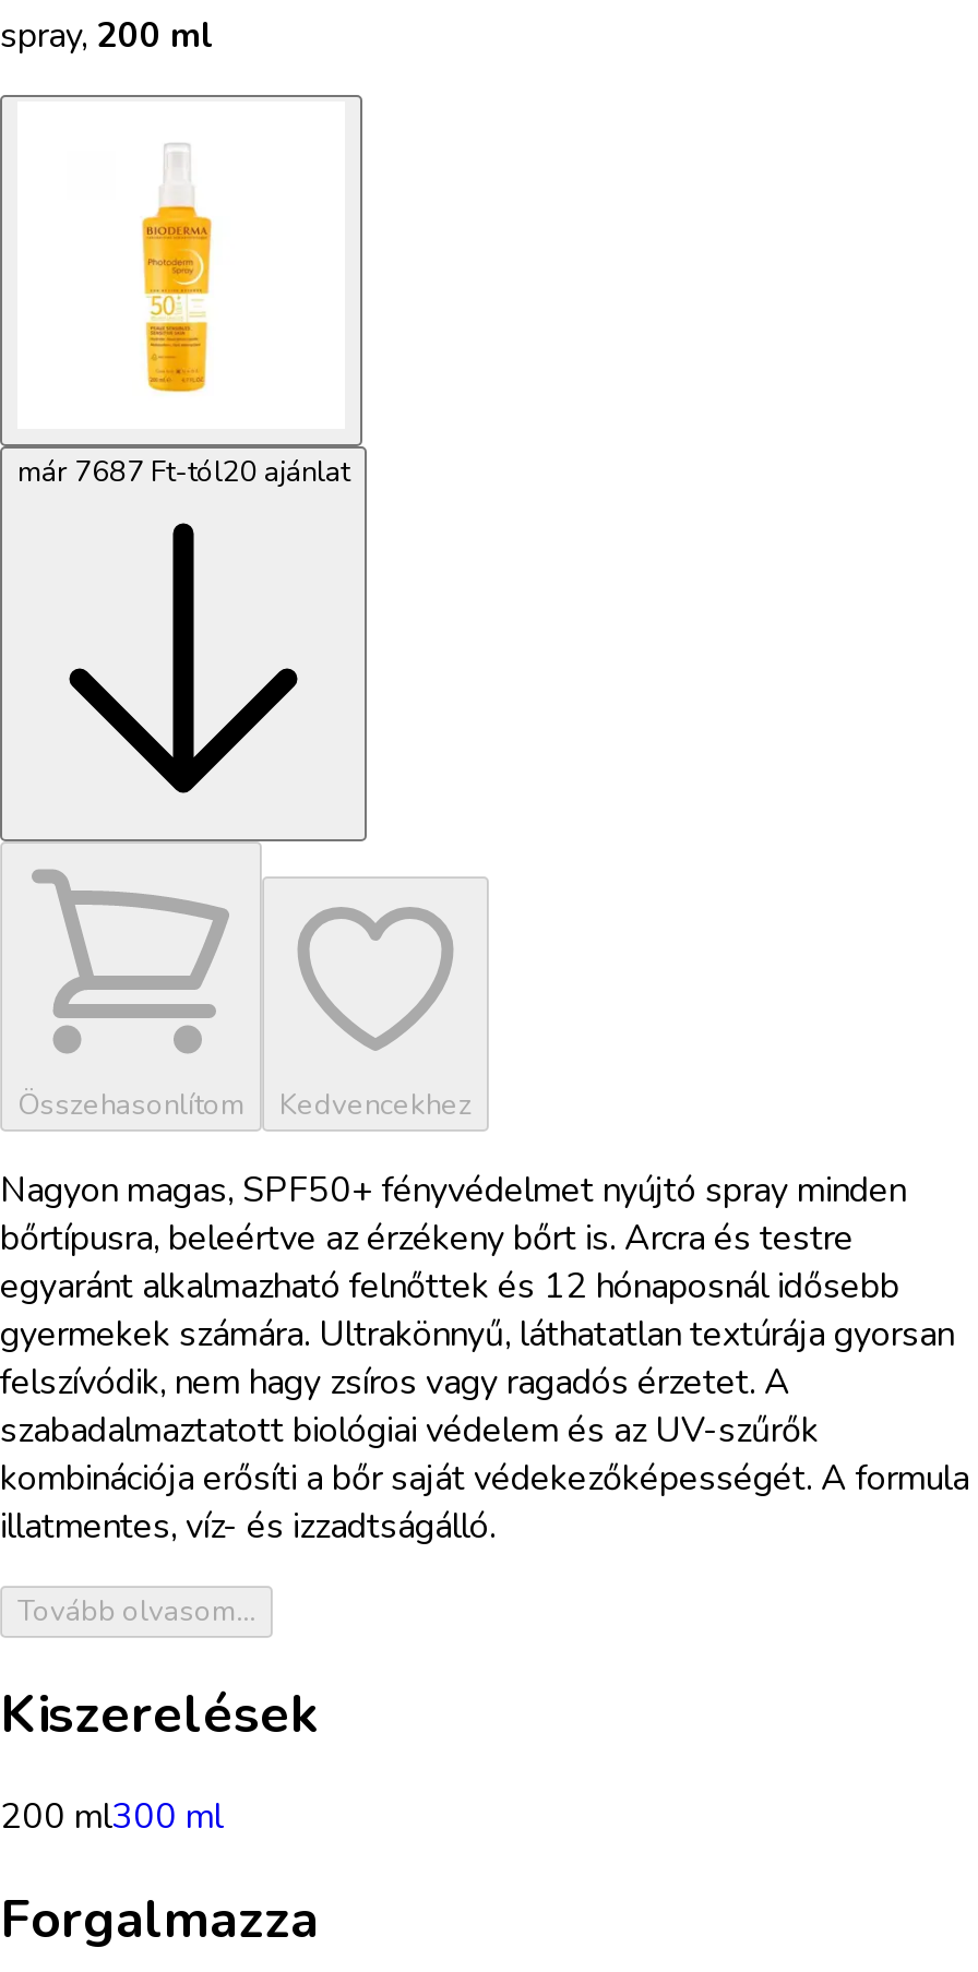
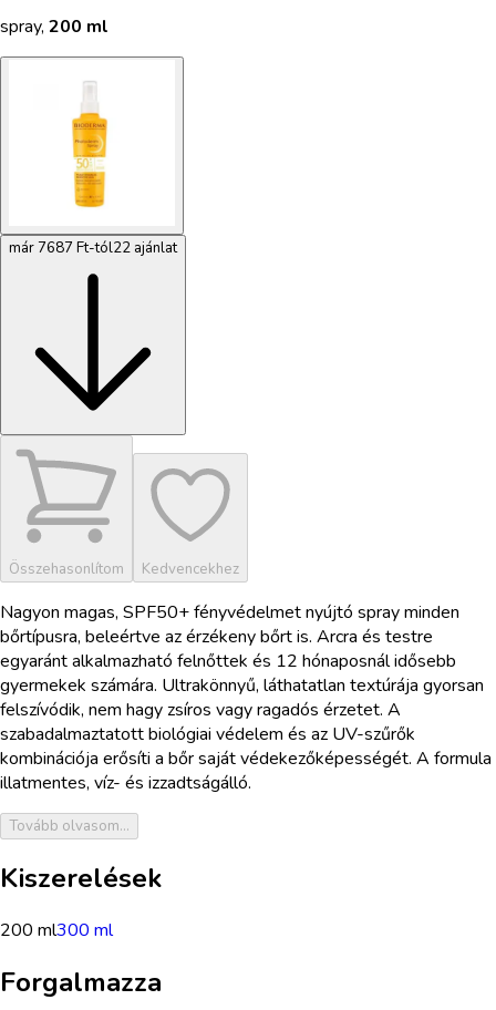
- már 7687 Ft-tól20 ajánlat
+ már 7687 Ft-tól22 ajánlat
